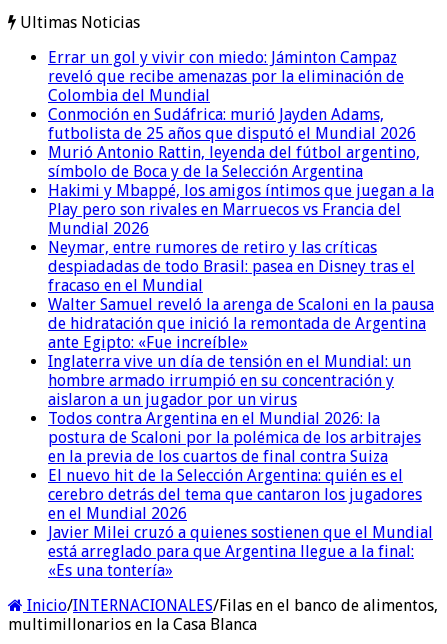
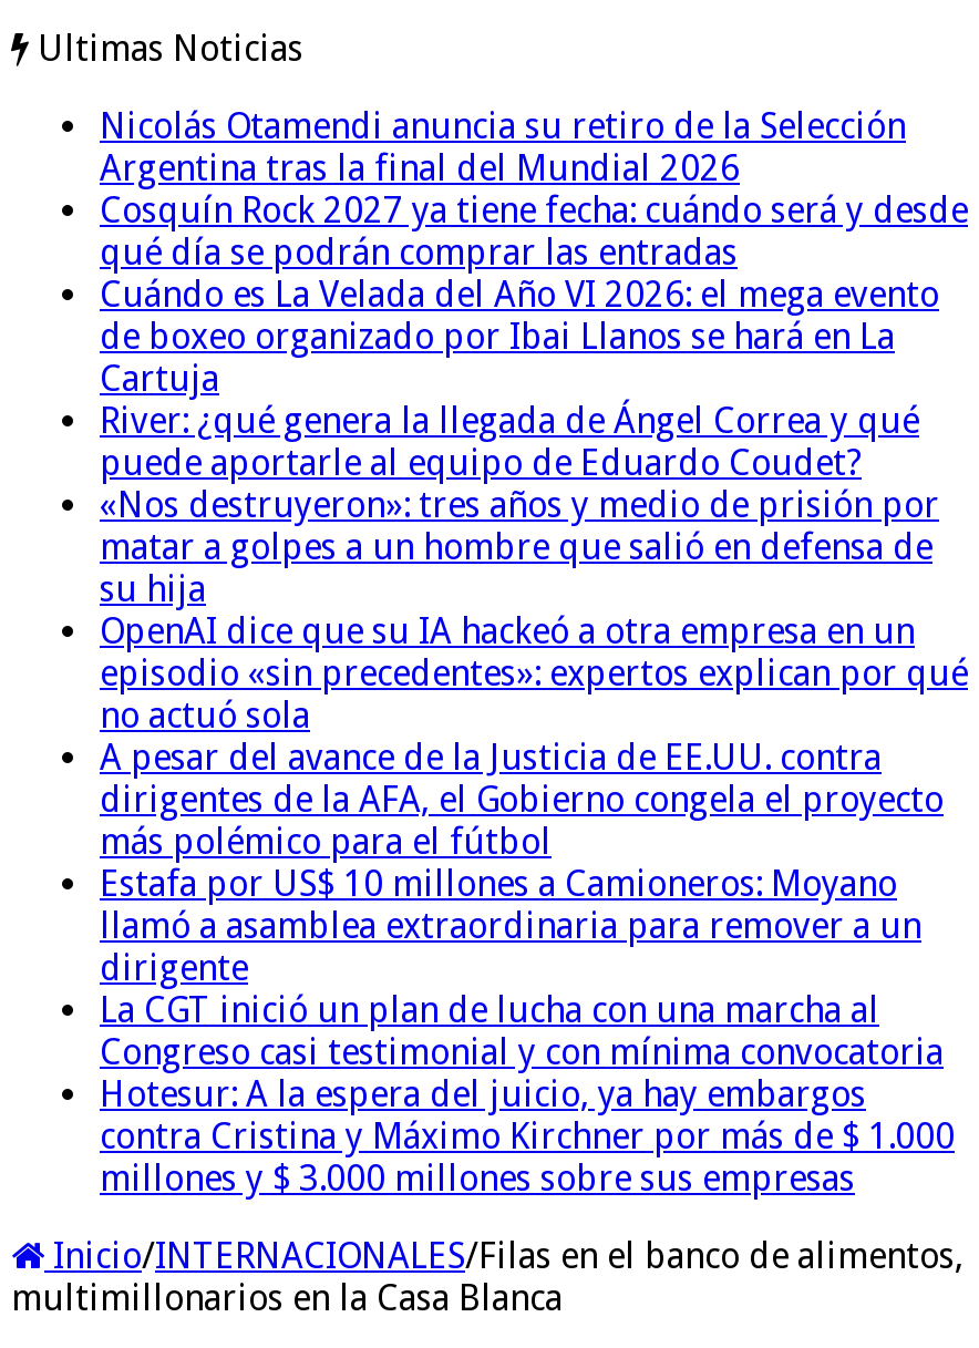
- Errar un gol y vivir con miedo: Jáminton Campaz
- reveló que recibe amenazas por la eliminación de
- Colombia del Mundial
- Conmoción en Sudáfrica: murió Jayden Adams,
- futbolista de 25 años que disputó el Mundial 2026
- Murió Antonio Rattin, leyenda del fútbol argentino,
- símbolo de Boca y de la Selección Argentina
- Hakimi y Mbappé, los amigos íntimos que juegan a la
- Play pero son rivales en Marruecos vs Francia del
- Mundial 2026
- Neymar, entre rumores de retiro y las críticas
- despiadadas de todo Brasil: pasea en Disney tras el
- fracaso en el Mundial
- Walter Samuel reveló la arenga de Scaloni en la pausa
- de hidratación que inició la remontada de Argentina
- ante Egipto: «Fue increíble»
- Inglaterra vive un día de tensión en el Mundial: un
- hombre armado irrumpió en su concentración y
- aislaron a un jugador por un virus
- Todos contra Argentina en el Mundial 2026: la
- postura de Scaloni por la polémica de los arbitrajes
- en la previa de los cuartos de final contra Suiza
- El nuevo hit de la Selección Argentina: quién es el
- cerebro detrás del tema que cantaron los jugadores
- en el Mundial 2026
- Javier Milei cruzó a quienes sostienen que el Mundial
- está arreglado para que Argentina llegue a la final:
- «Es una tontería»
+ Nicolás Otamendi anuncia su retiro de la Selección
+ Argentina tras la final del Mundial 2026
+ Cosquín Rock 2027 ya tiene fecha: cuándo será y desde
+ qué día se podrán comprar las entradas
+ Cuándo es La Velada del Año VI 2026: el mega evento
+ de boxeo organizado por Ibai Llanos se hará en La
+ Cartuja
+ River: ¿qué genera la llegada de Ángel Correa y qué
+ puede aportarle al equipo de Eduardo Coudet?
+ «Nos destruyeron»: tres años y medio de prisión por
+ matar a golpes a un hombre que salió en defensa de
+ su hija
+ OpenAI dice que su IA hackeó a otra empresa en un
+ episodio «sin precedentes»: expertos explican por qué
+ no actuó sola
+ A pesar del avance de la Justicia de EE.UU. contra
+ dirigentes de la AFA, el Gobierno congela el proyecto
+ más polémico para el fútbol
+ Estafa por US$ 10 millones a Camioneros: Moyano
+ llamó a asamblea extraordinaria para remover a un
+ dirigente
+ La CGT inició un plan de lucha con una marcha al
+ Congreso casi testimonial y con mínima convocatoria
+ Hotesur: A la espera del juicio, ya hay embargos
+ contra Cristina y Máximo Kirchner por más de $ 1.000
+ millones y $ 3.000 millones sobre sus empresas
